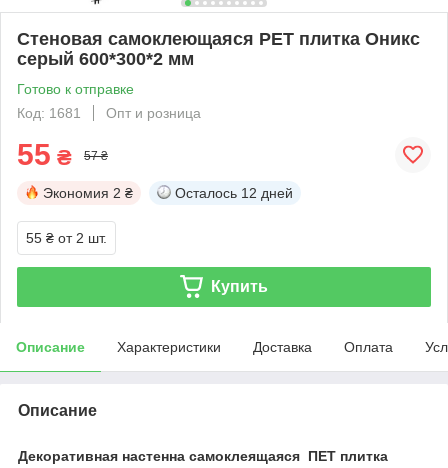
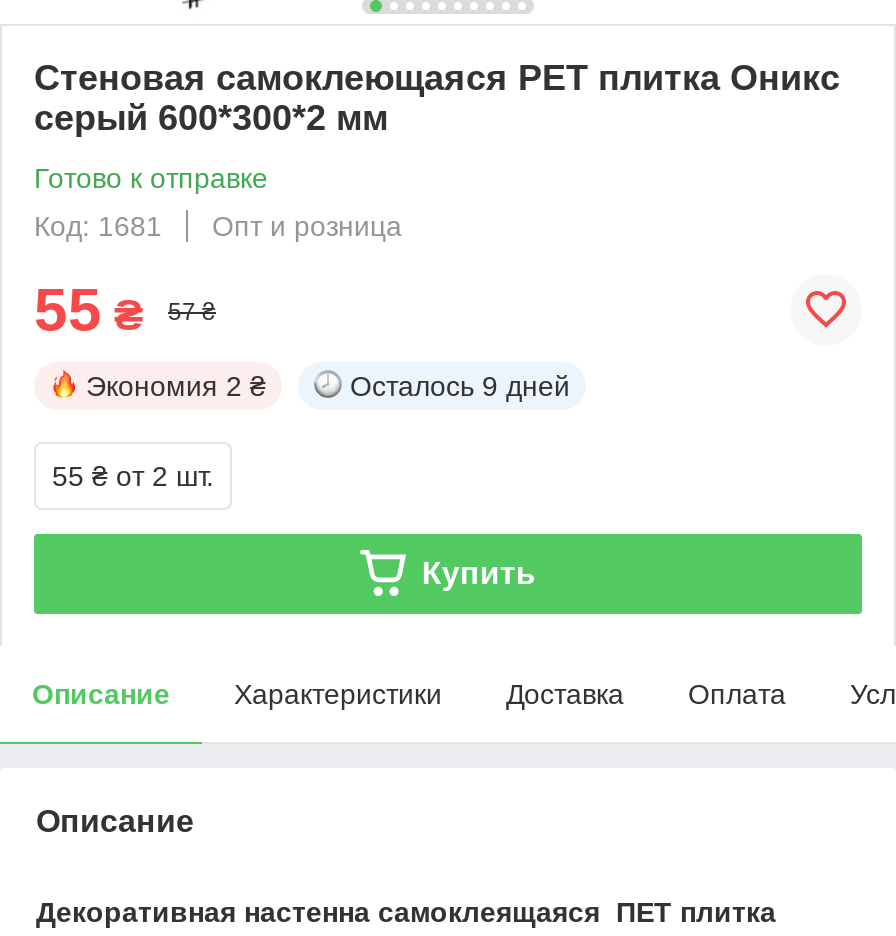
- Осталось 12 дней
+ Осталось 9 дней
